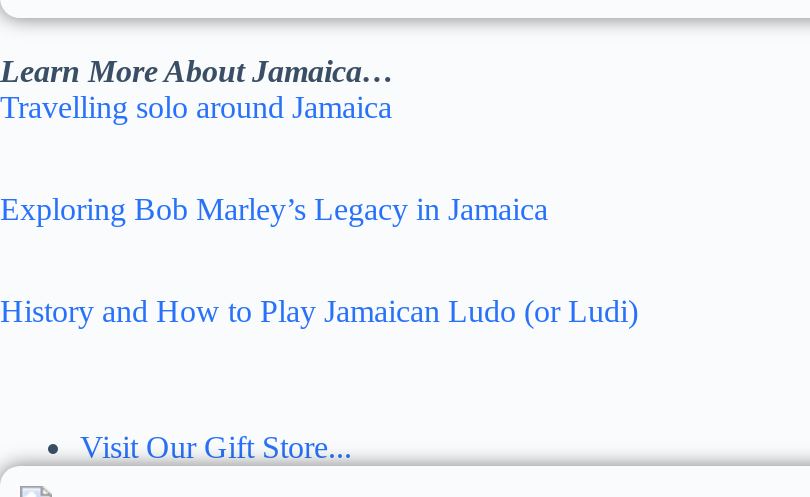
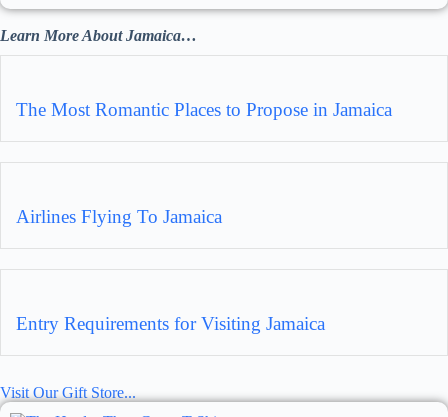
- Travelling solo around Jamaica
+ The Most Romantic Places to Propose in Jamaica

- Exploring Bob Marley’s Legacy in Jamaica
+ Airlines Flying To Jamaica

- History and How to Play Jamaican Ludo (or Ludi)
+ Entry Requirements for Visiting Jamaica
